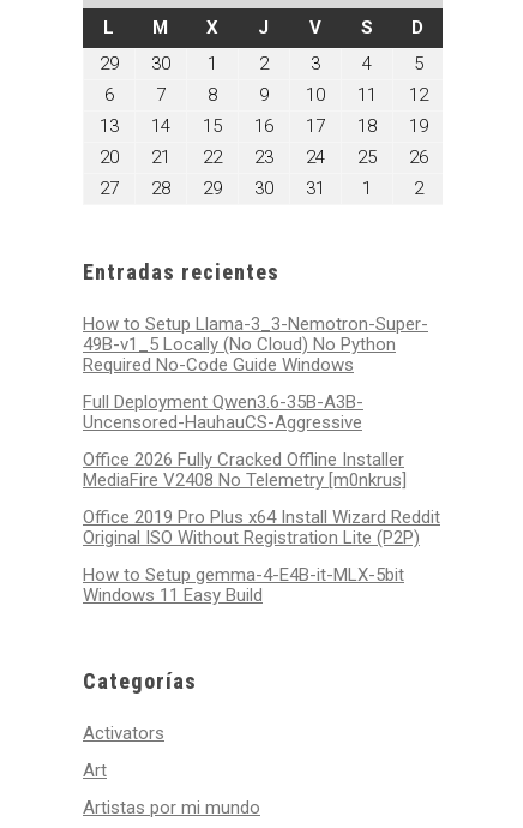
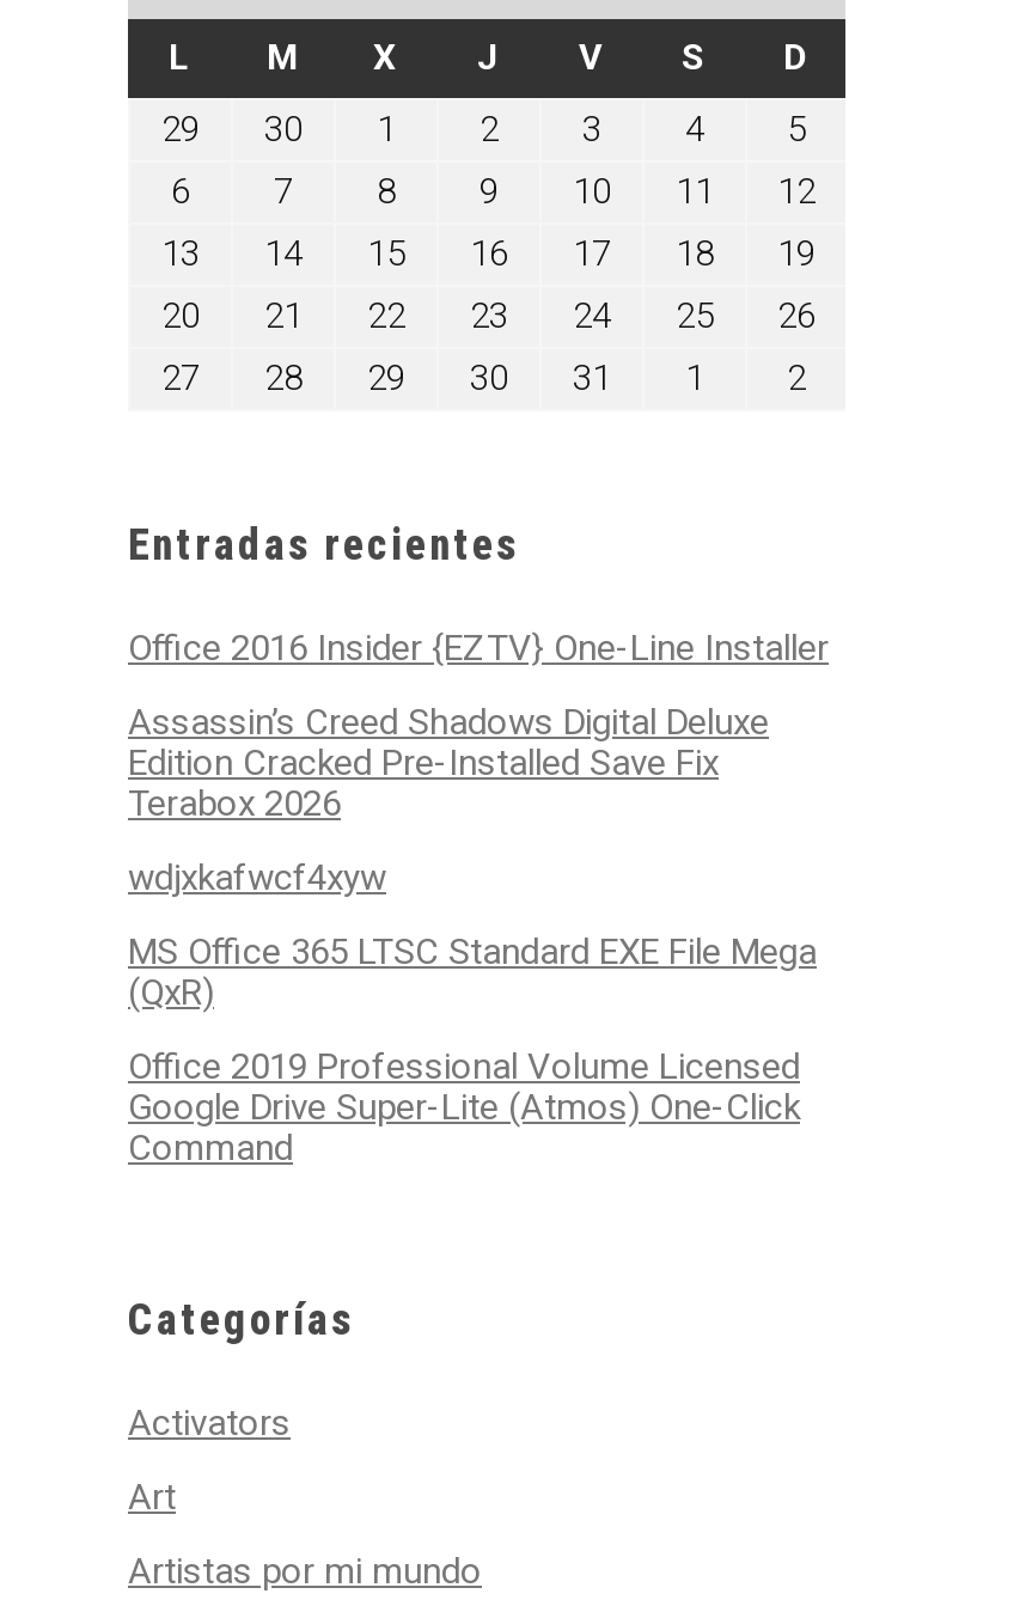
- How to Setup Llama-3_3-Nemotron-Super-
- 49B-v1_5 Locally (No Cloud) No Python
- Required No-Code Guide Windows
+ Office 2016 Insider {EZTV} One-Line Installer

- Full Deployment Qwen3.6-35B-A3B-
- Uncensored-HauhauCS-Aggressive
+ Assassin’s Creed Shadows Digital Deluxe
+ Edition Cracked Pre-Installed Save Fix
+ Terabox 2026

- Office 2026 Fully Cracked Offline Installer
- MediaFire V2408 No Telemetry [m0nkrus]
+ wdjxkafwcf4xyw

- Office 2019 Pro Plus x64 Install Wizard Reddit
- Original ISO Without Registration Lite (P2P)
+ MS Office 365 LTSC Standard EXE File Mega
+ (QxR)

- How to Setup gemma-4-E4B-it-MLX-5bit
- Windows 11 Easy Build
+ Office 2019 Professional Volume Licensed
+ Google Drive Super-Lite (Atmos) One-Click
+ Command
